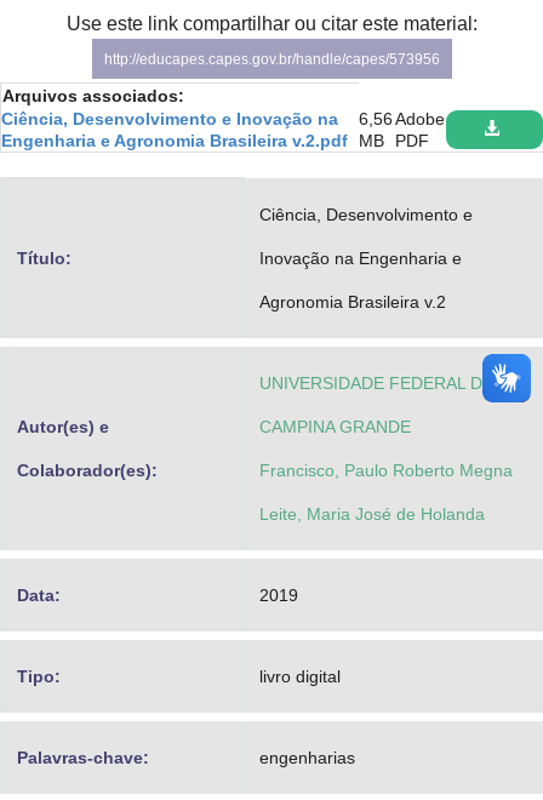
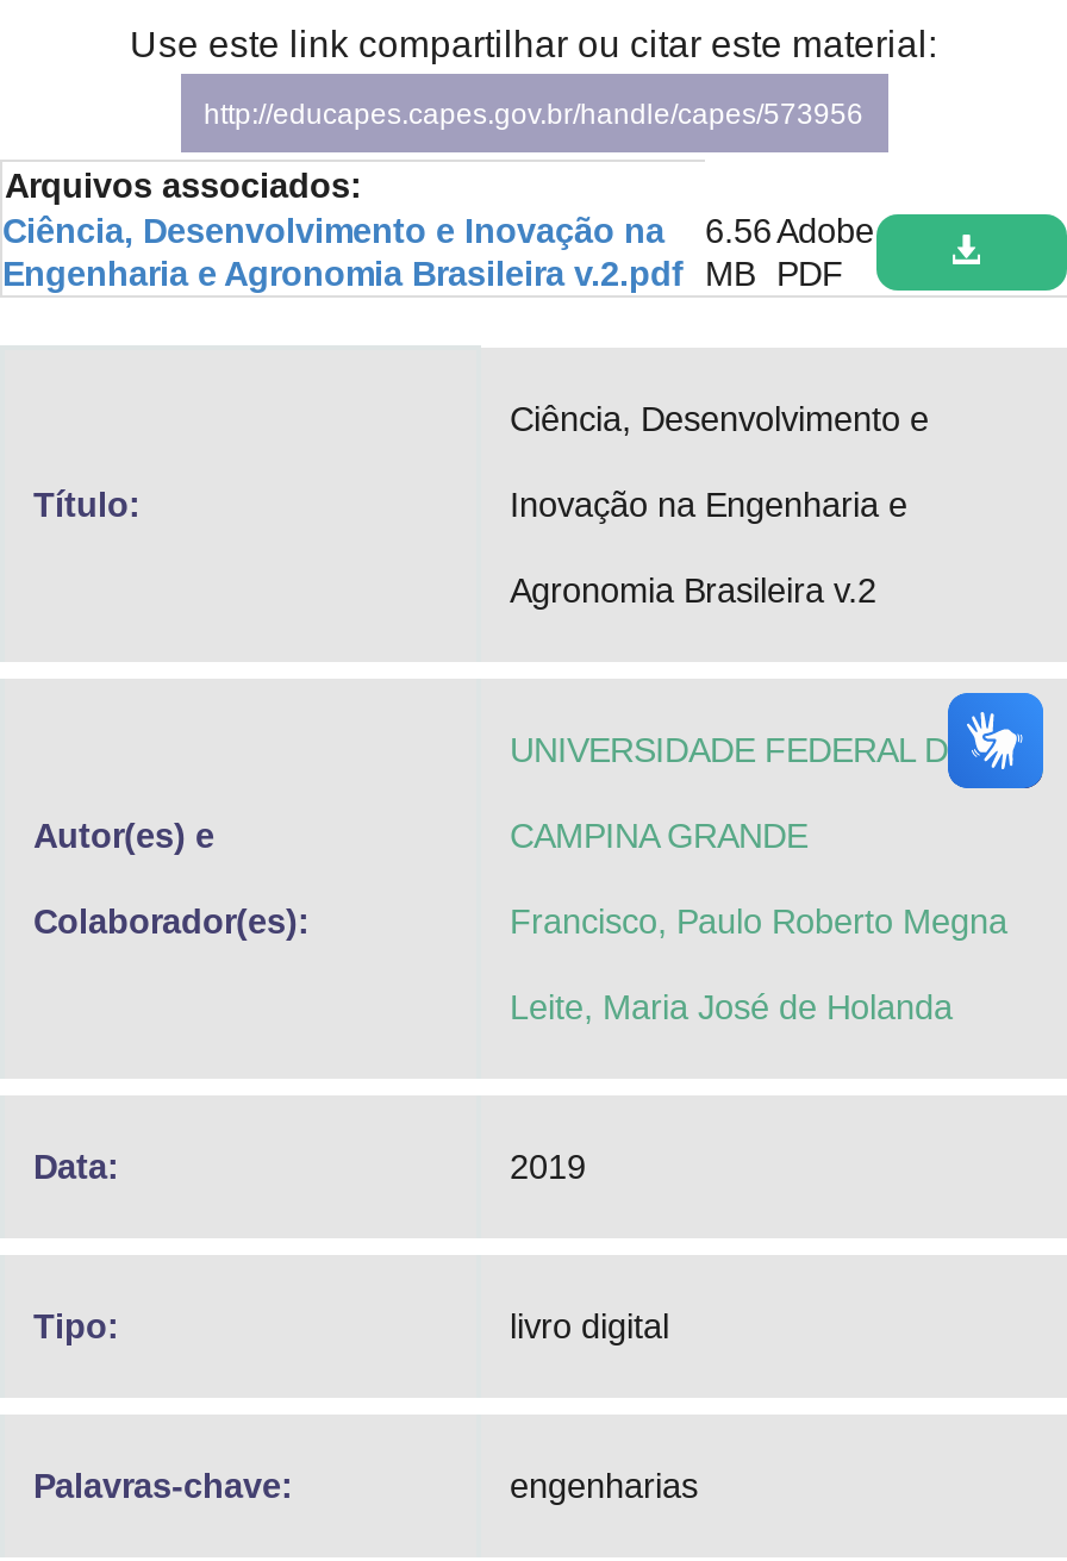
- Ciência, Desenvolvimento e Inovação na 6,56 Adobe
+ Ciência, Desenvolvimento e Inovação na 6.56 Adobe
